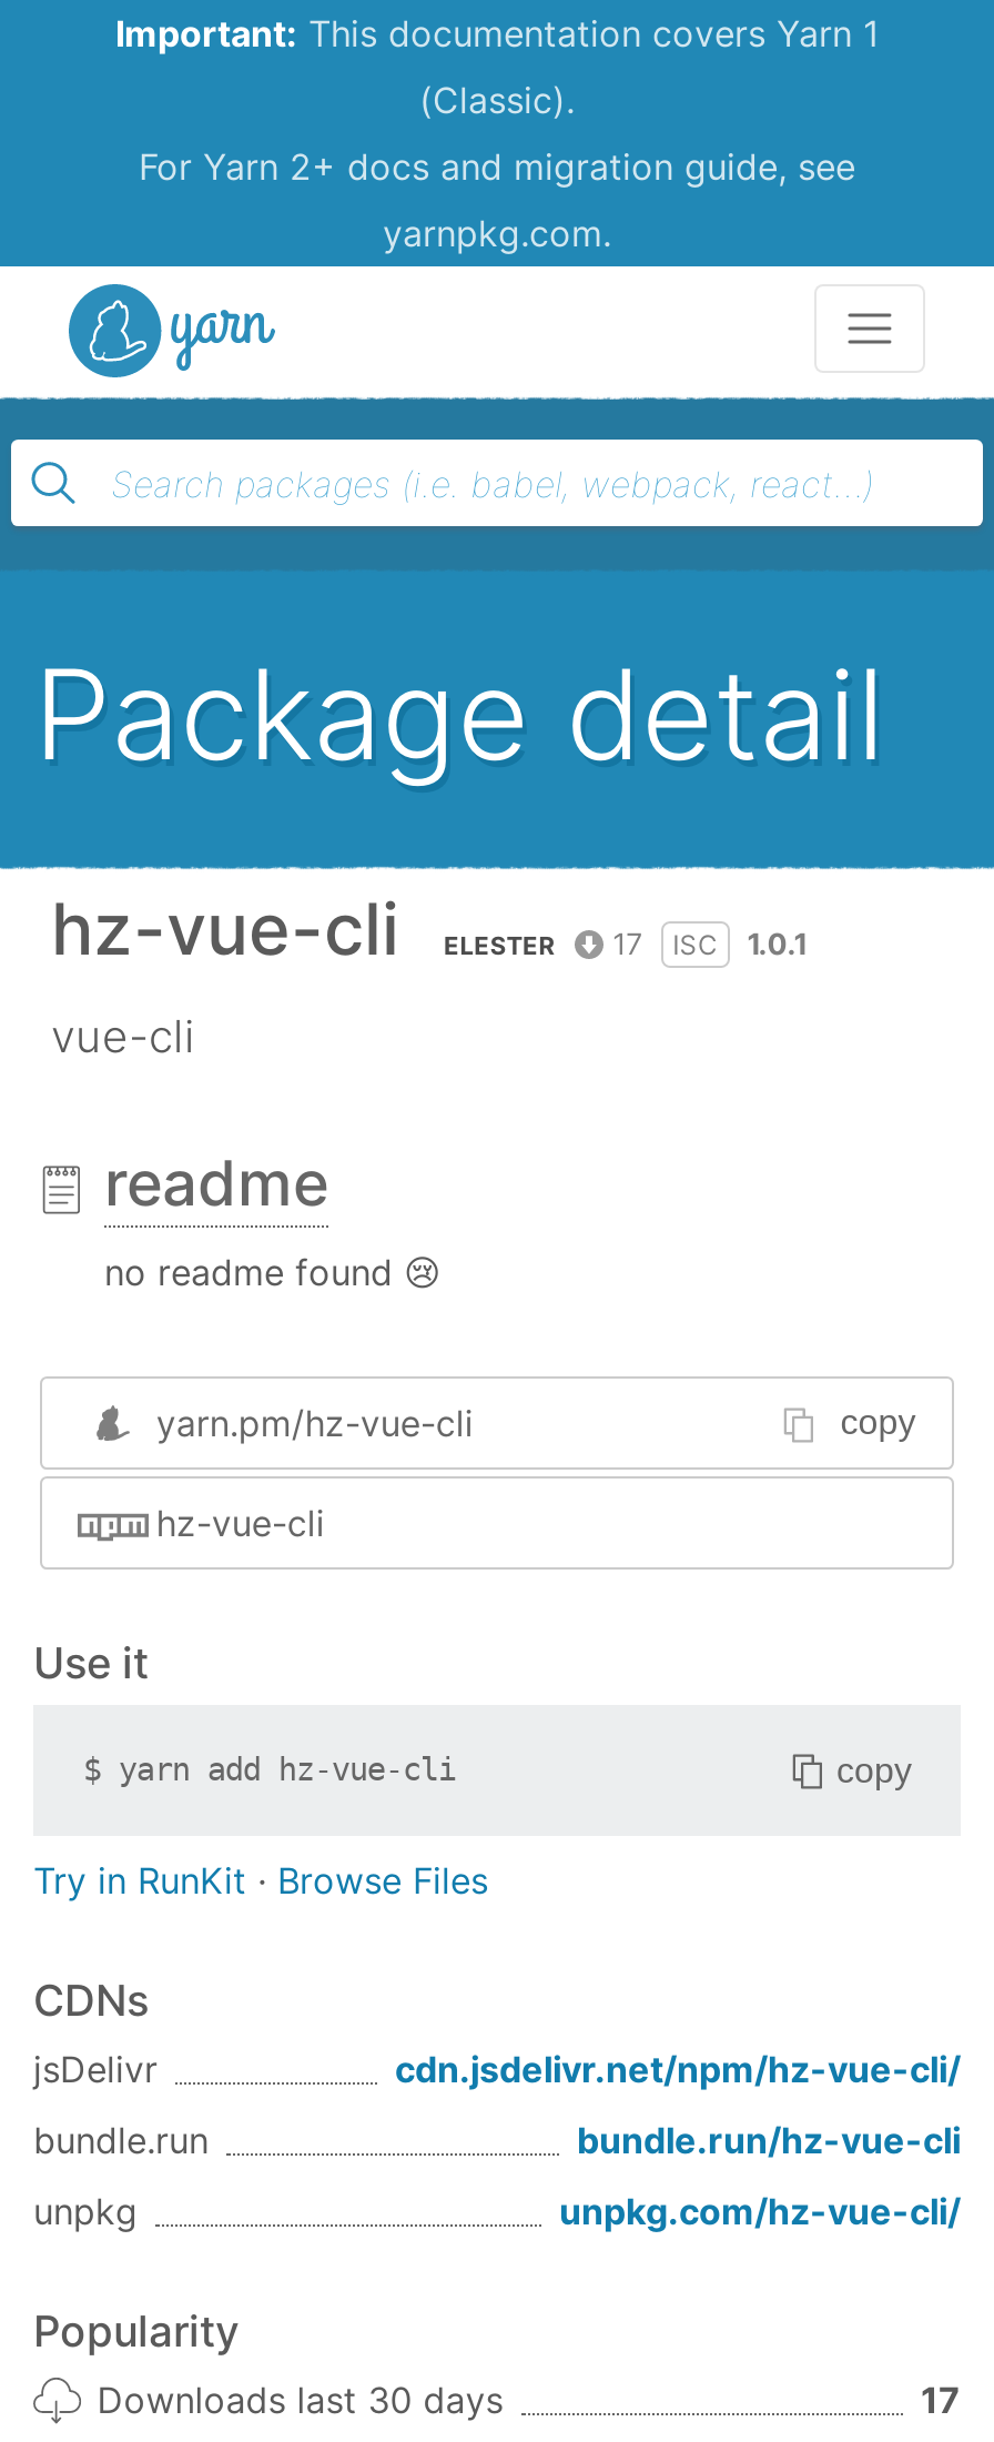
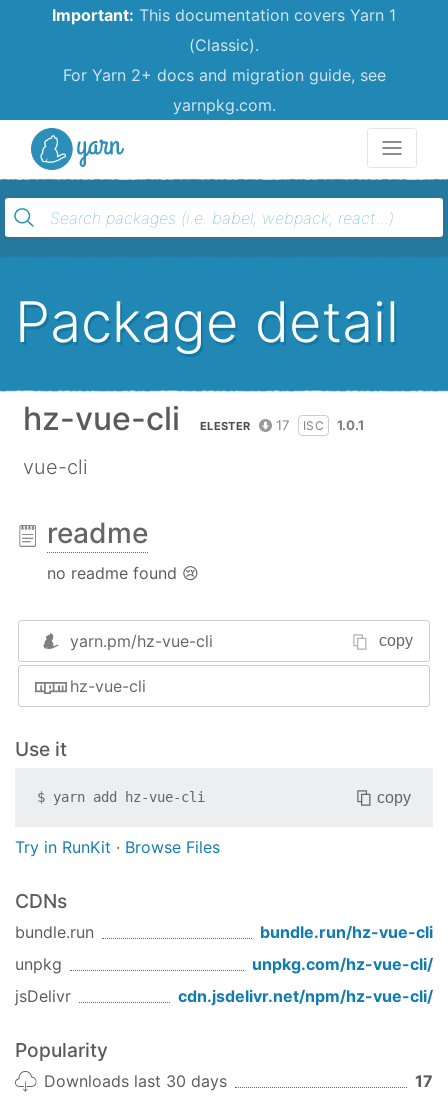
moved down: jsDelivr | cdn.jsdelivr.net/npm/hz-vue-cli/

moved up: bundle.run | bundle.run/hz-vue-cli | unpkg | unpkg.com/hz-vue-cli/
